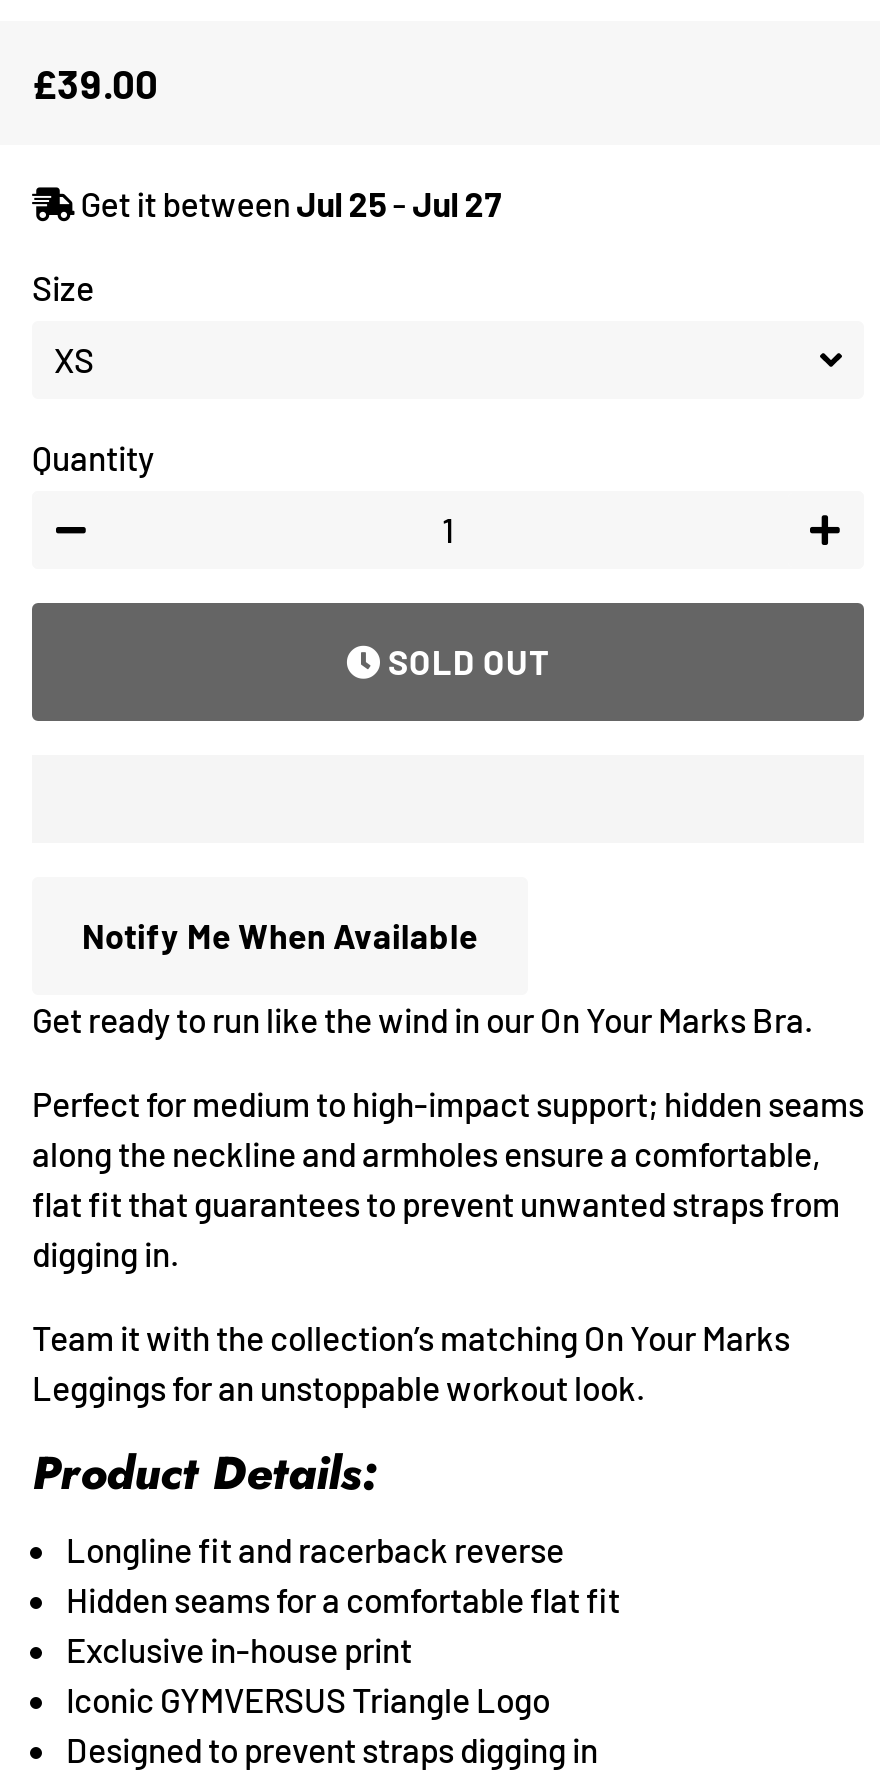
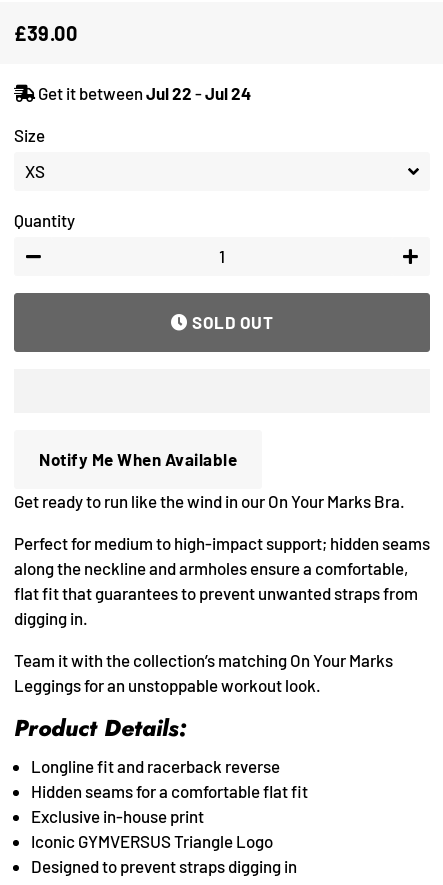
- Get it between Jul 25 - Jul 27
+ Get it between Jul 22 - Jul 24
